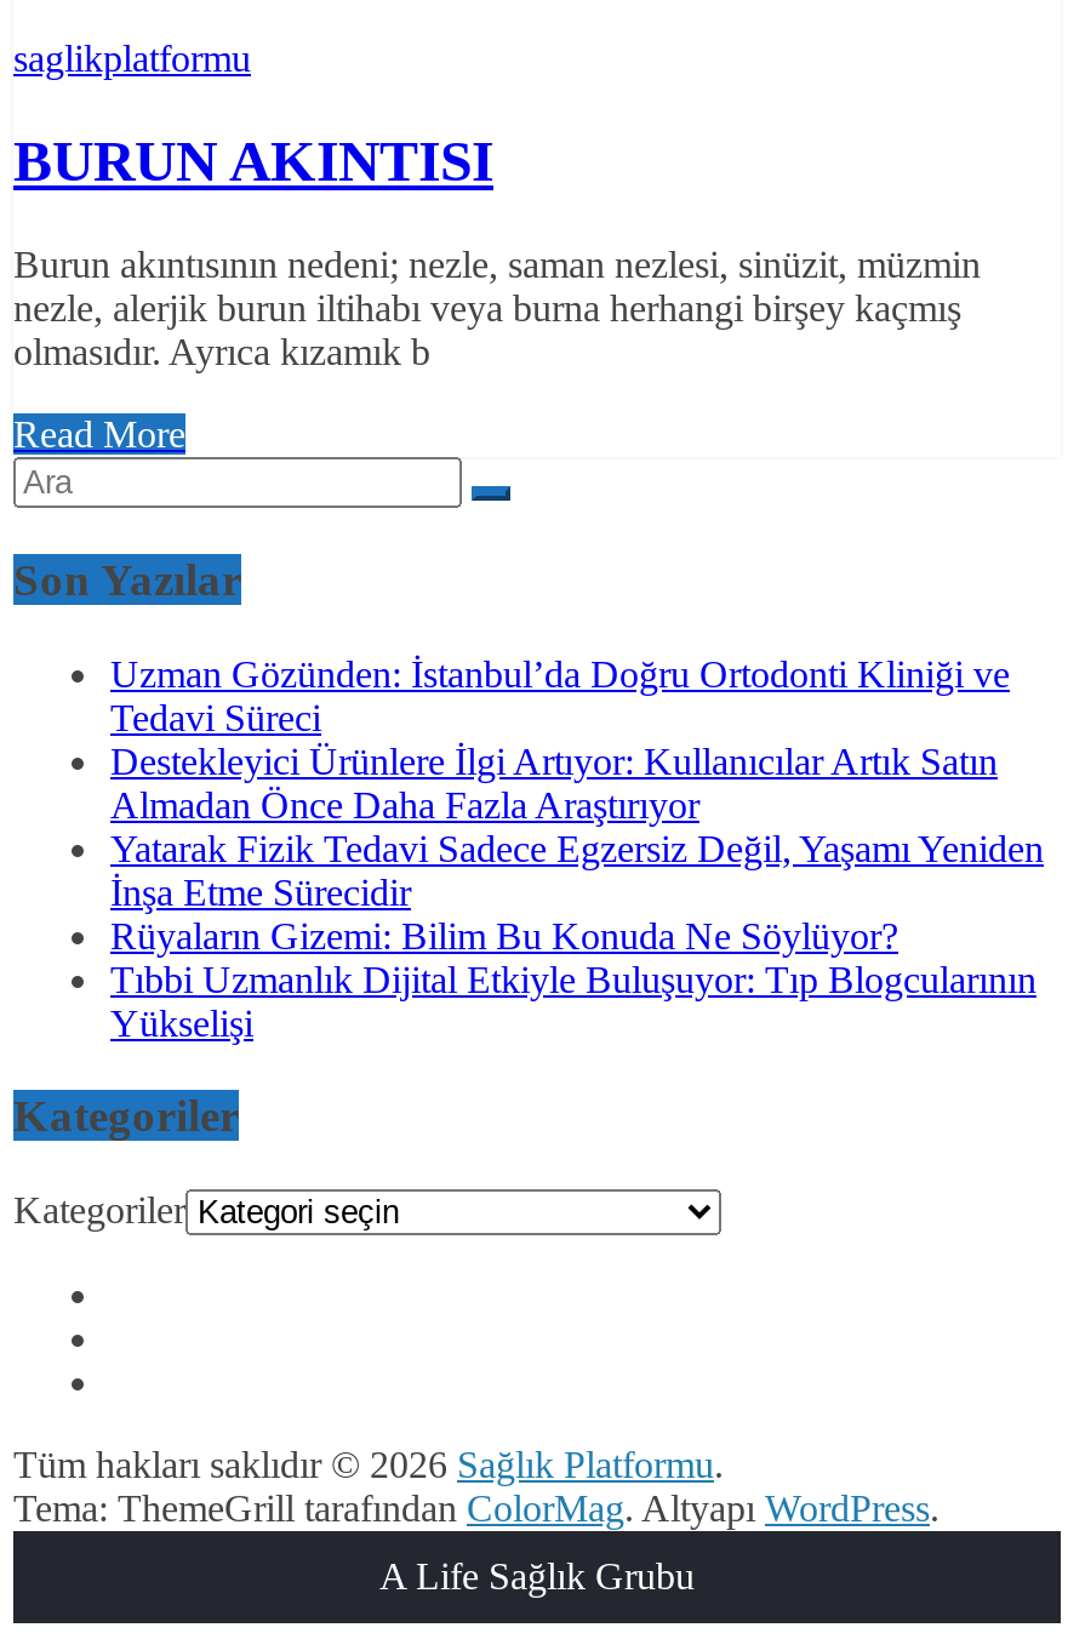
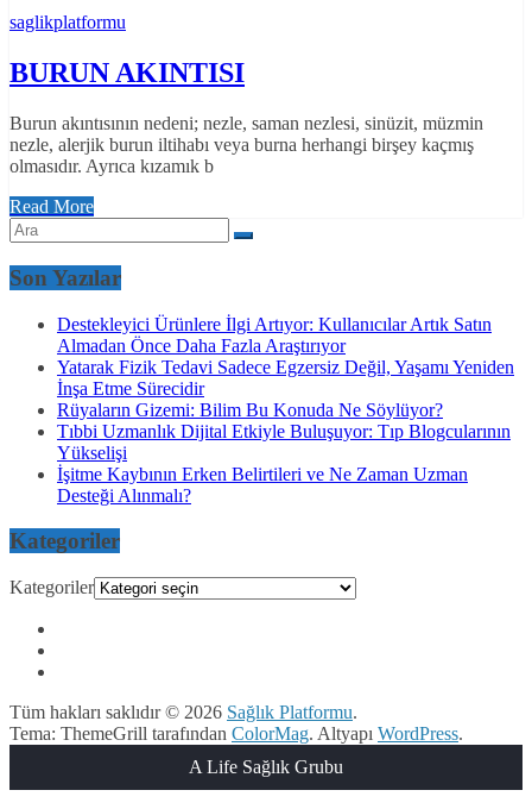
- Uzman Gözünden: İstanbul’da Doğru Ortodonti Kliniği ve
- Tedavi Süreci

moved up: Destekleyici Ürünlere İlgi Artıyor: Kullanıcılar Artık Satın | Almadan Önce Daha Fazla Araştırıyor | Yatarak Fizik Tedavi Sadece Egzersiz Değil, Yaşamı Yeniden | İnşa Etme Sürecidir | Rüyaların Gizemi: Bilim Bu Konuda Ne Söylüyor? | Tıbbi Uzmanlık Dijital Etkiyle Buluşuyor: Tıp Blogcularının | Yükselişi

+ İşitme Kaybının Erken Belirtileri ve Ne Zaman Uzman
+ Desteği Alınmalı?
